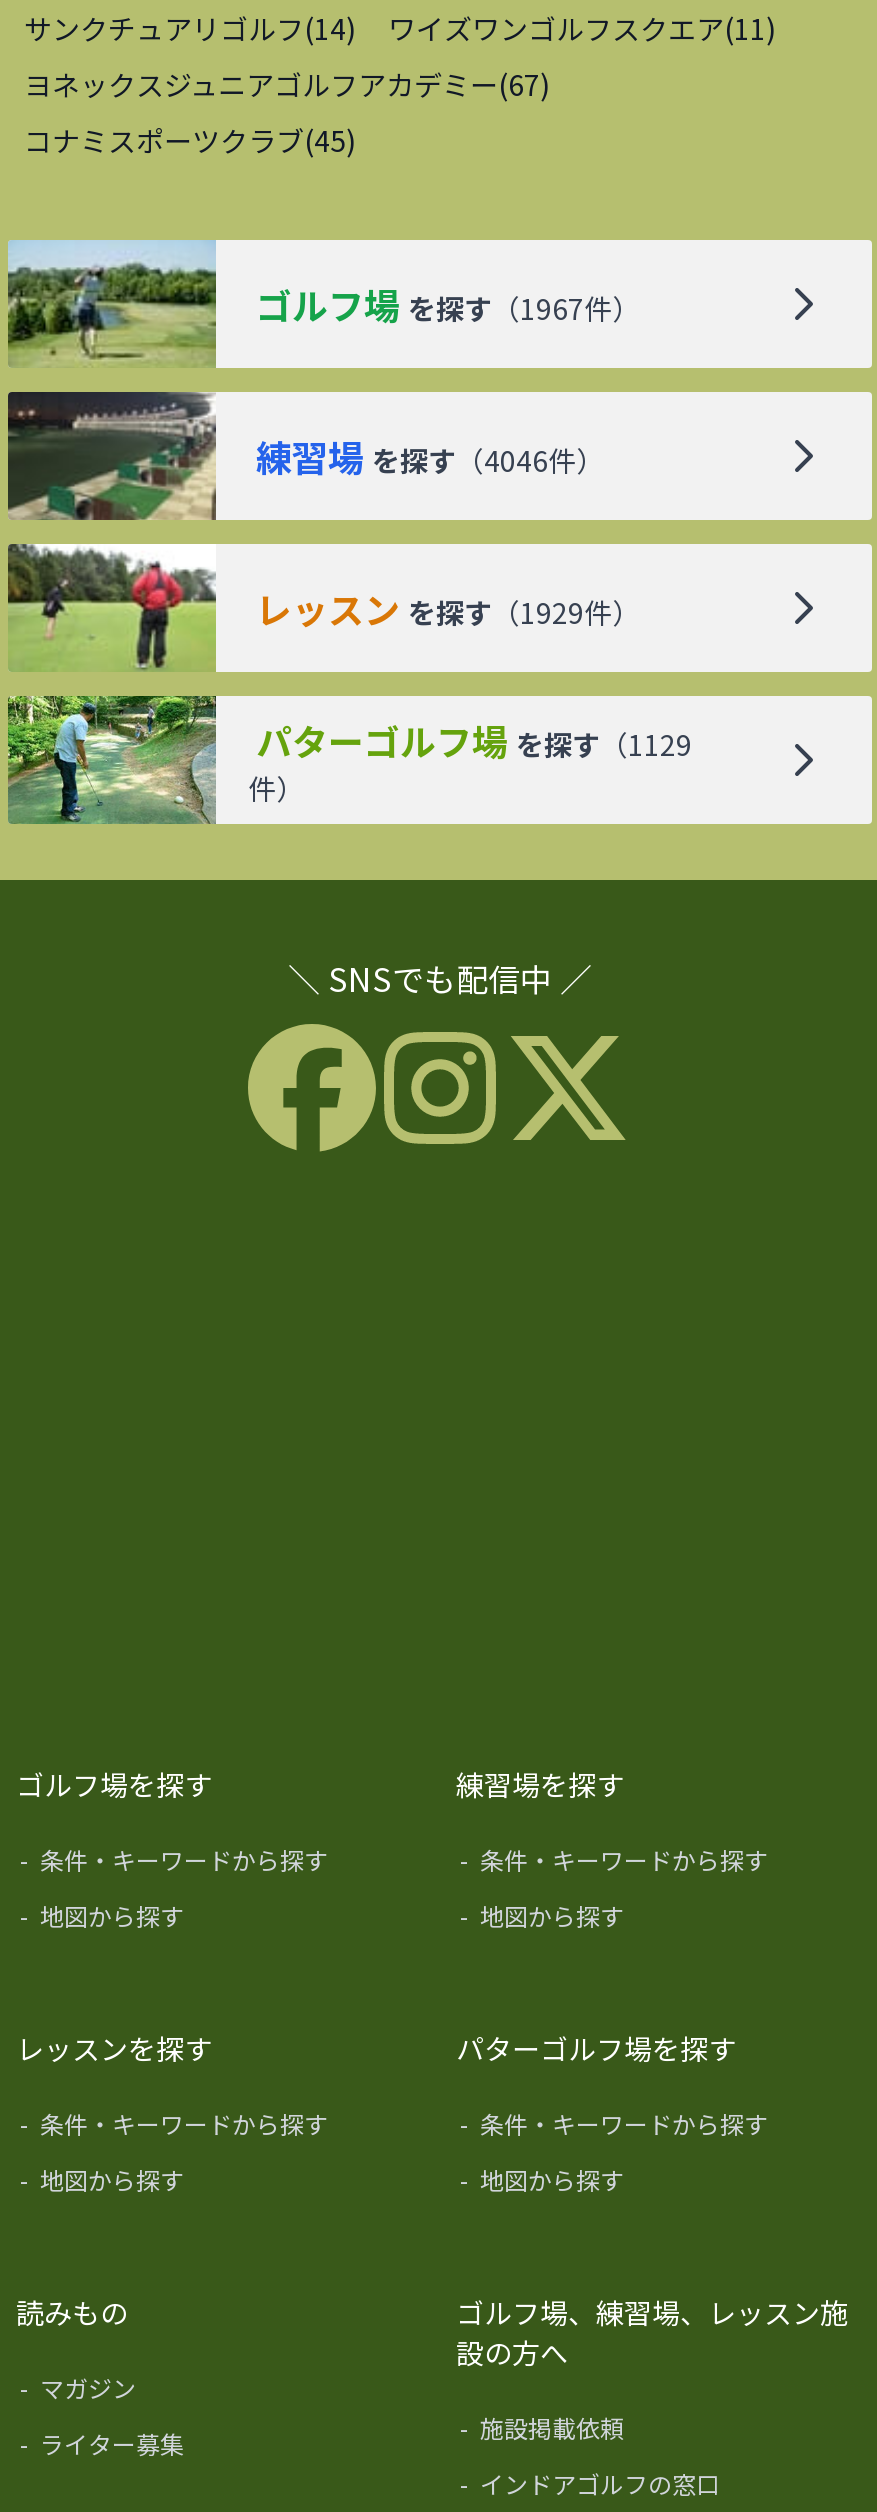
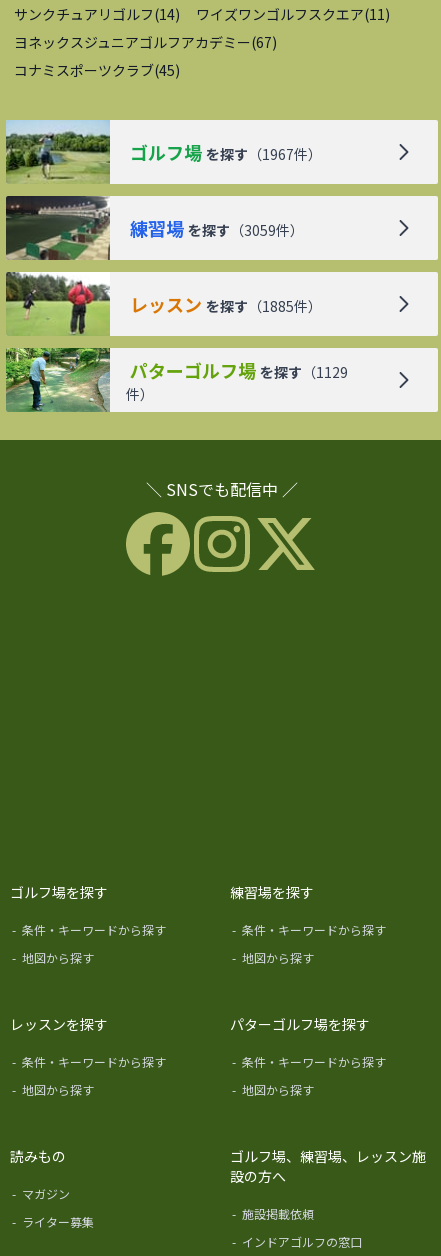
- 練習場 を探す（4046件）
+ 練習場 を探す（3059件）

- レッスン を探す（1929件）
+ レッスン を探す（1885件）
